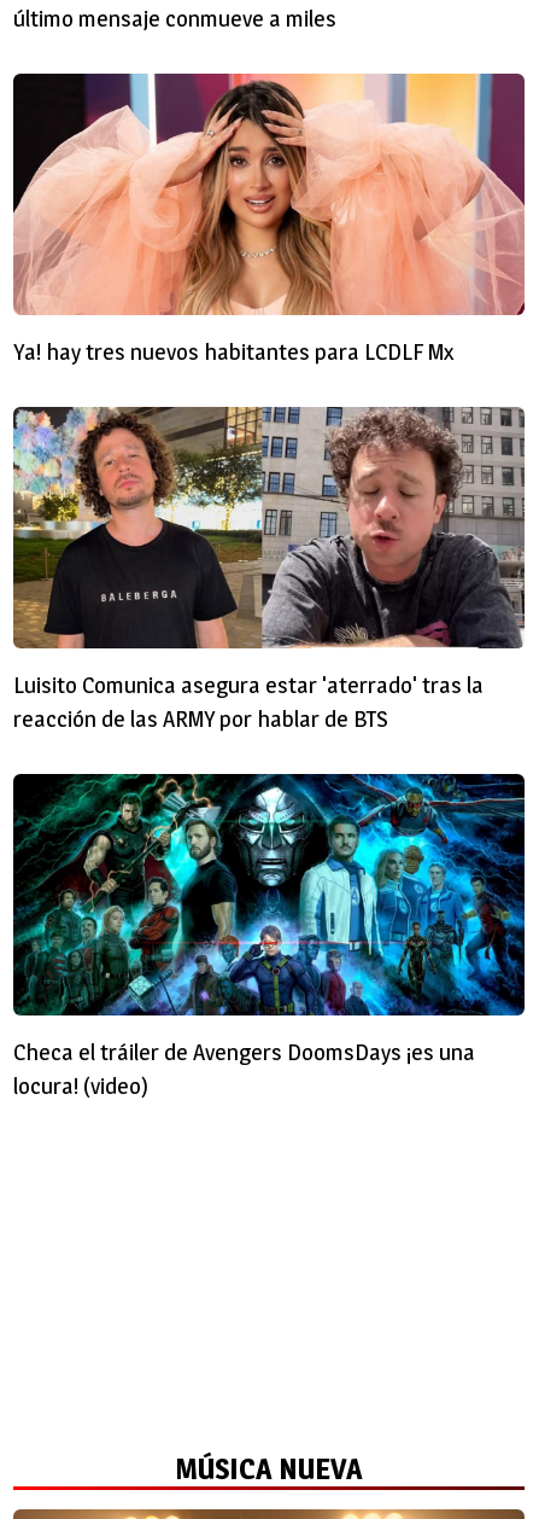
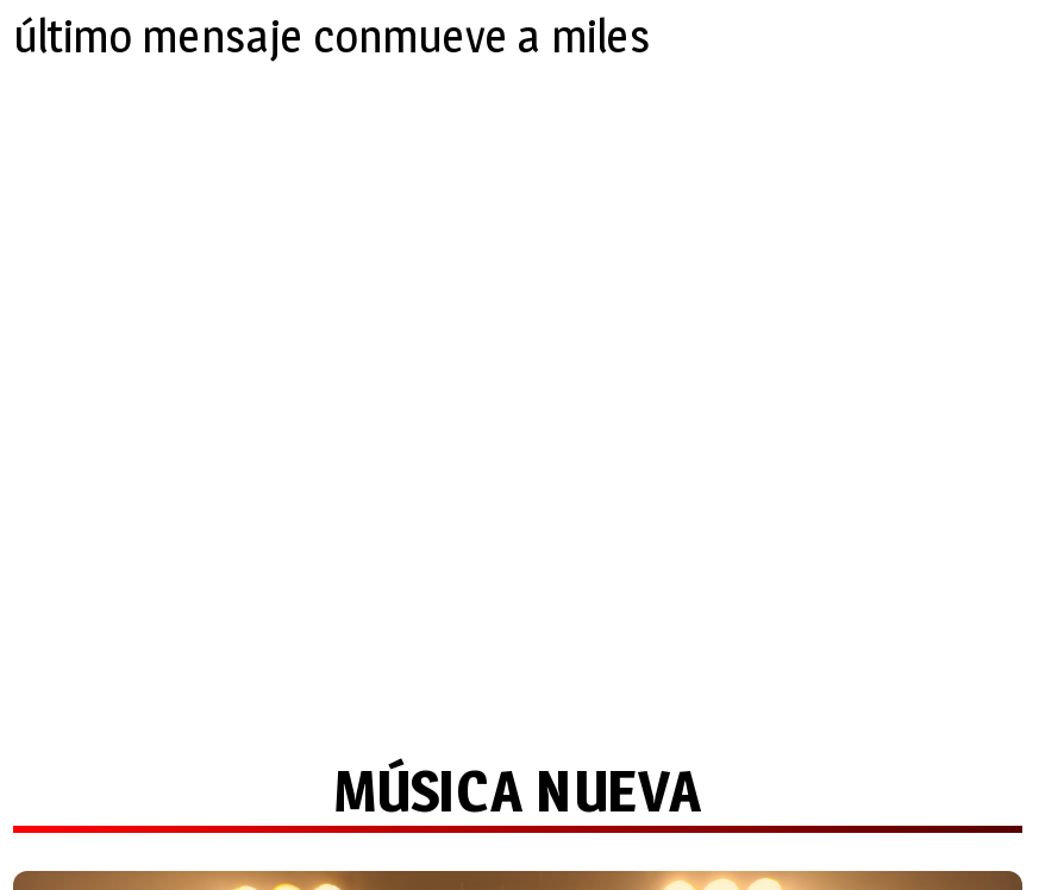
- [image]
- Ya! hay tres nuevos habitantes para LCDLF Mx

- [image]
- Luisito Comunica asegura estar 'aterrado' tras la
- reacción de las ARMY por hablar de BTS

- [image]
- Checa el tráiler de Avengers DoomsDays ¡es una
- locura! (video)
